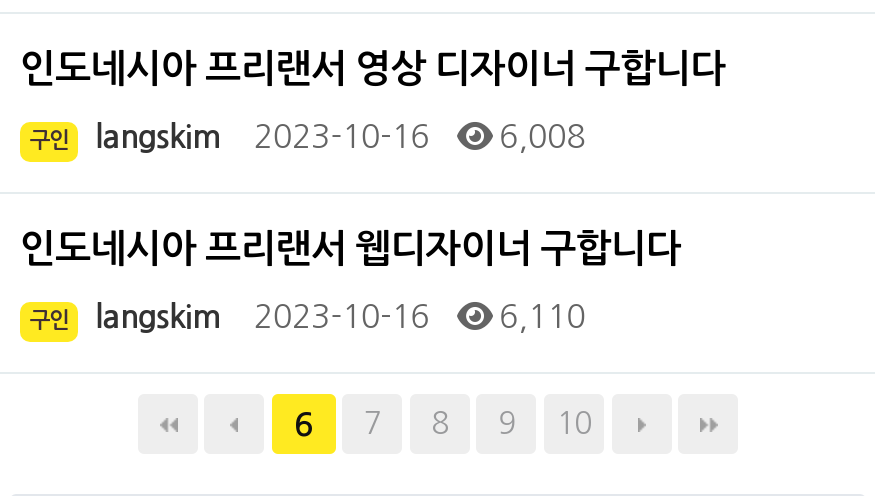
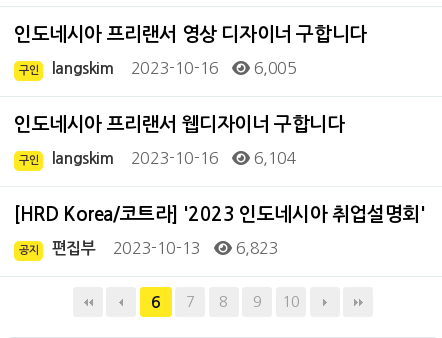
- 구인 langskim 2023-10-16 6,008
+ 구인 langskim 2023-10-16 6,005

- 6,110
+ 6,104
+ [HRD Korea/코트라] '2023 인도네시아 취업설명회'
+ 공지
+ 편집부
+ 2023-10-13
+ 6,823
